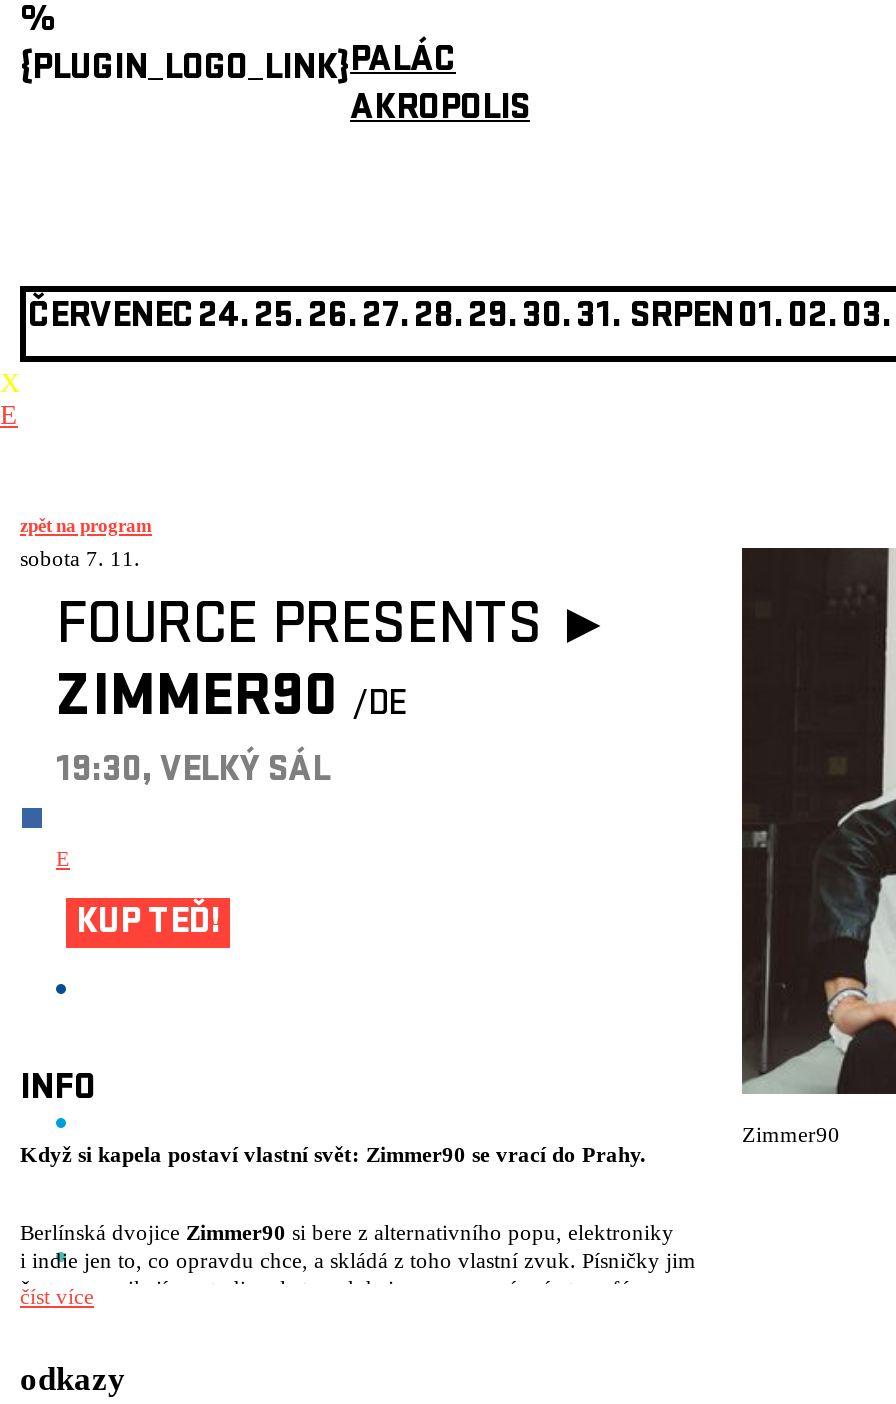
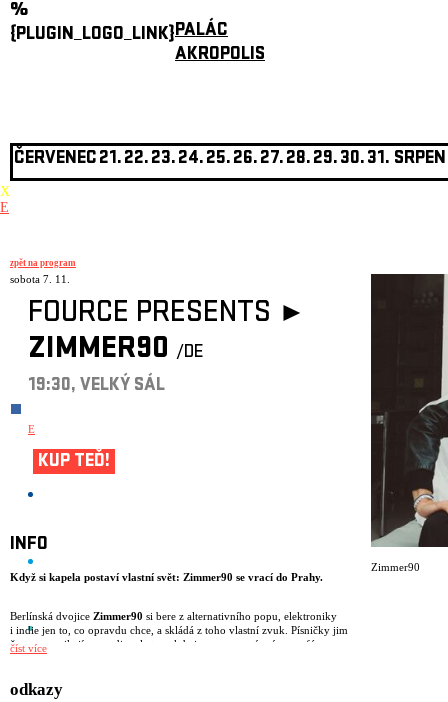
- ČERVENEC 24. 25. 26. 27. 28. 29. 30. 31. SRPEN 01. 02. 03.
+ ČERVENEC 21. 22. 23. 24. 25. 26. 27. 28. 29. 30. 31. SRPEN
